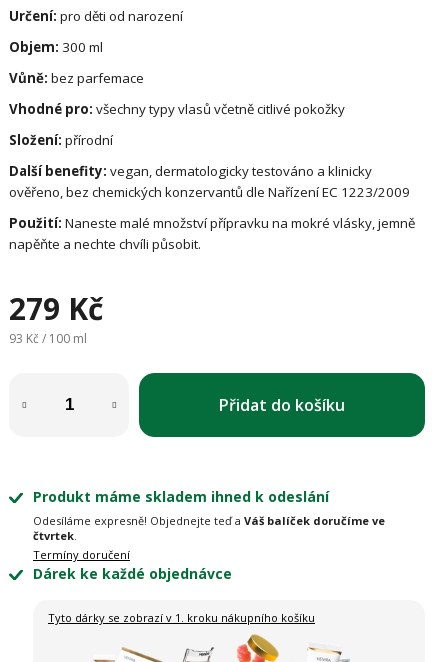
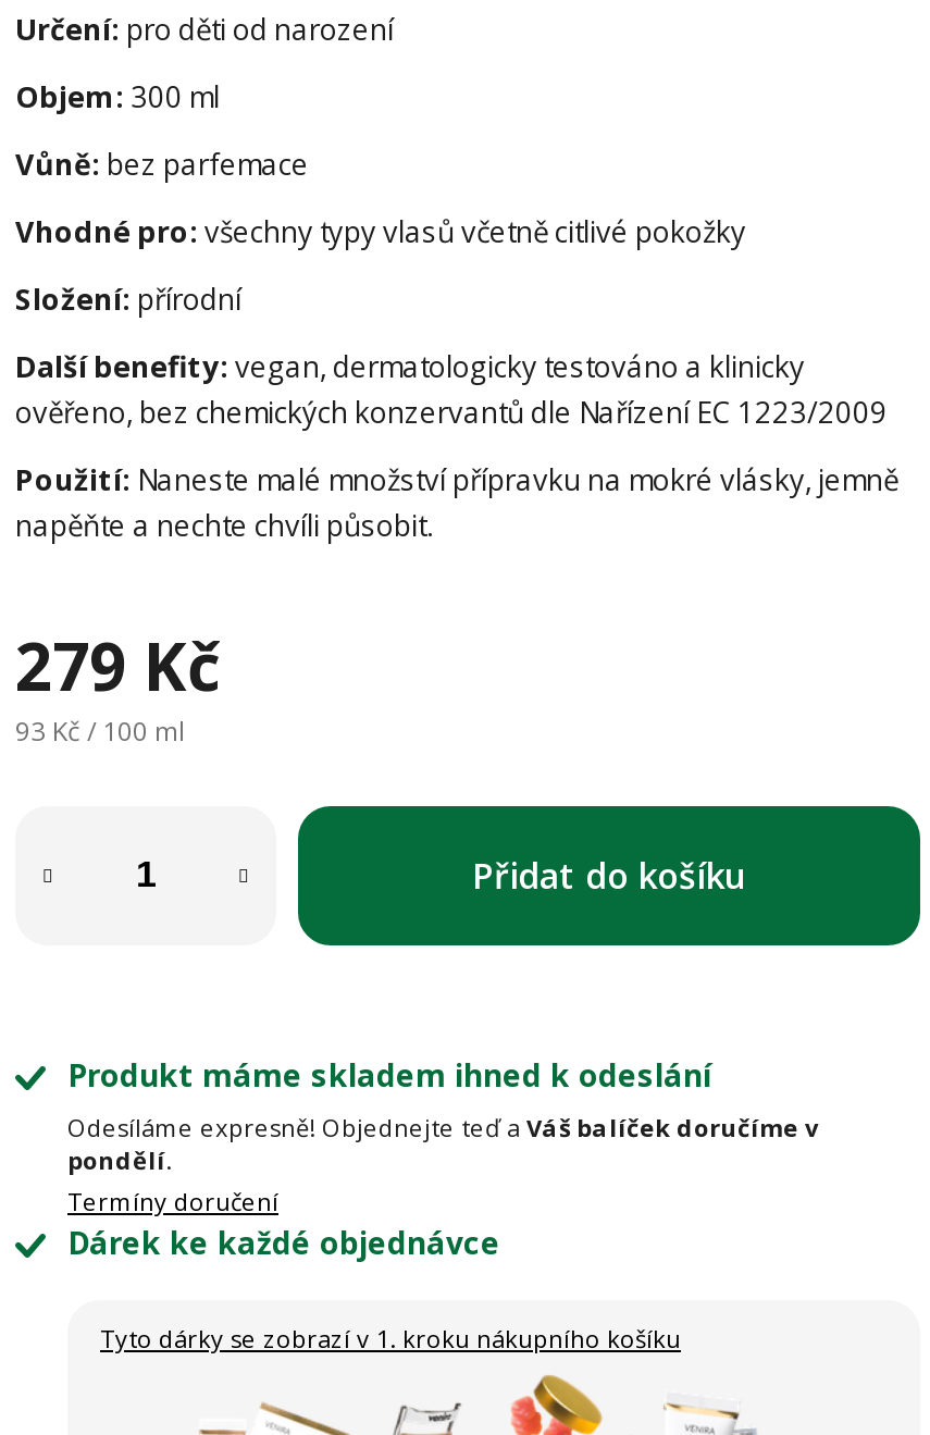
- Odesíláme expresně! Objednejte teď a Váš balíček doručíme ve
- čtvrtek.
+ Odesíláme expresně! Objednejte teď a Váš balíček doručíme v
+ pondělí.
